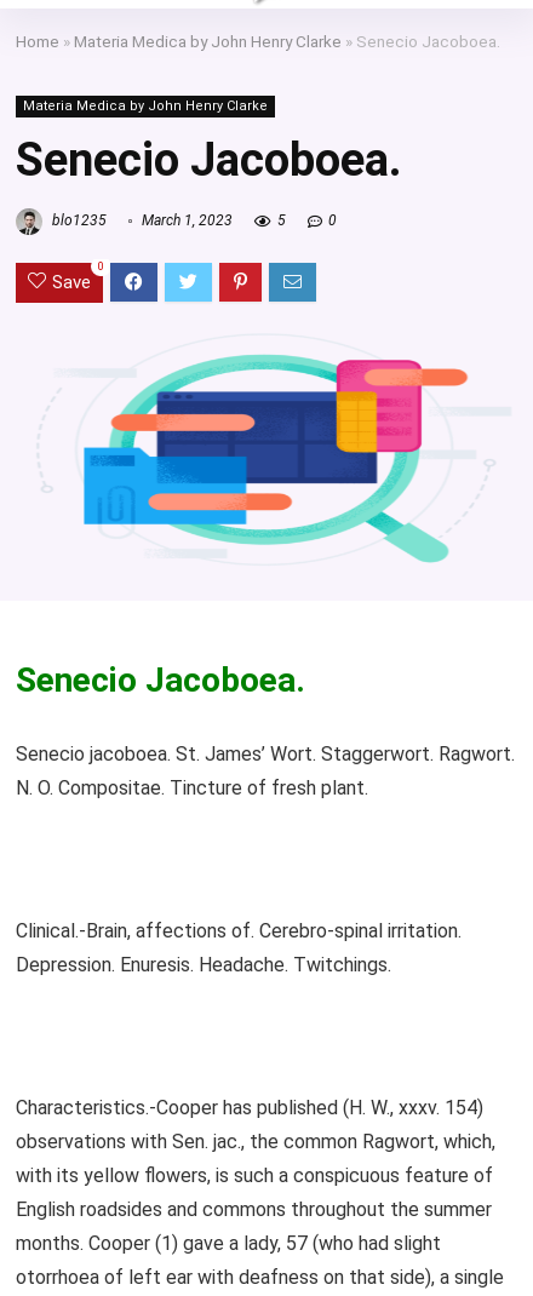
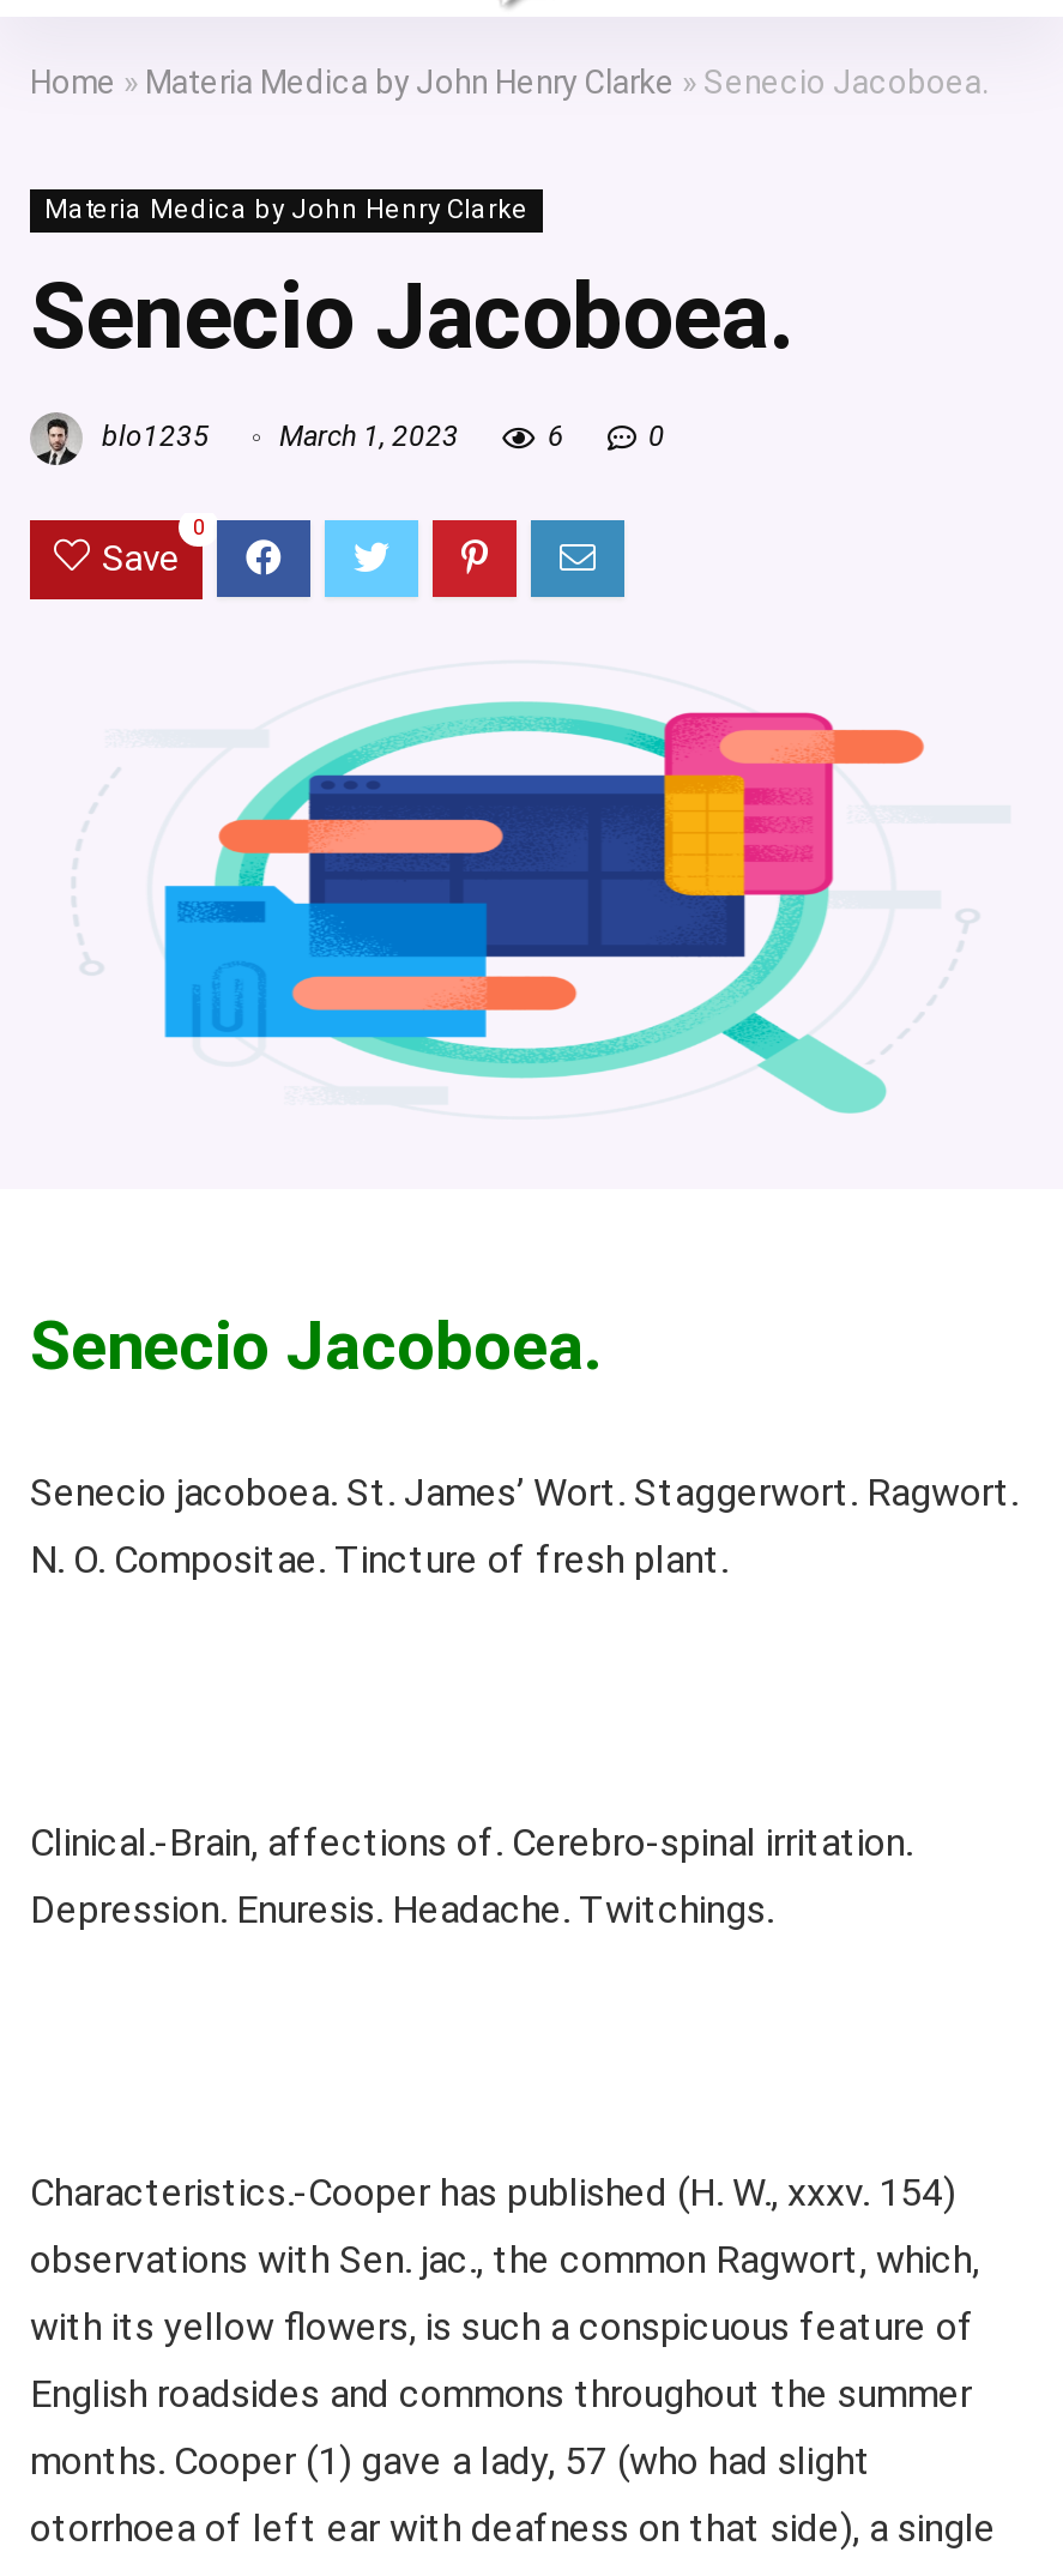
- 5
+ 6
